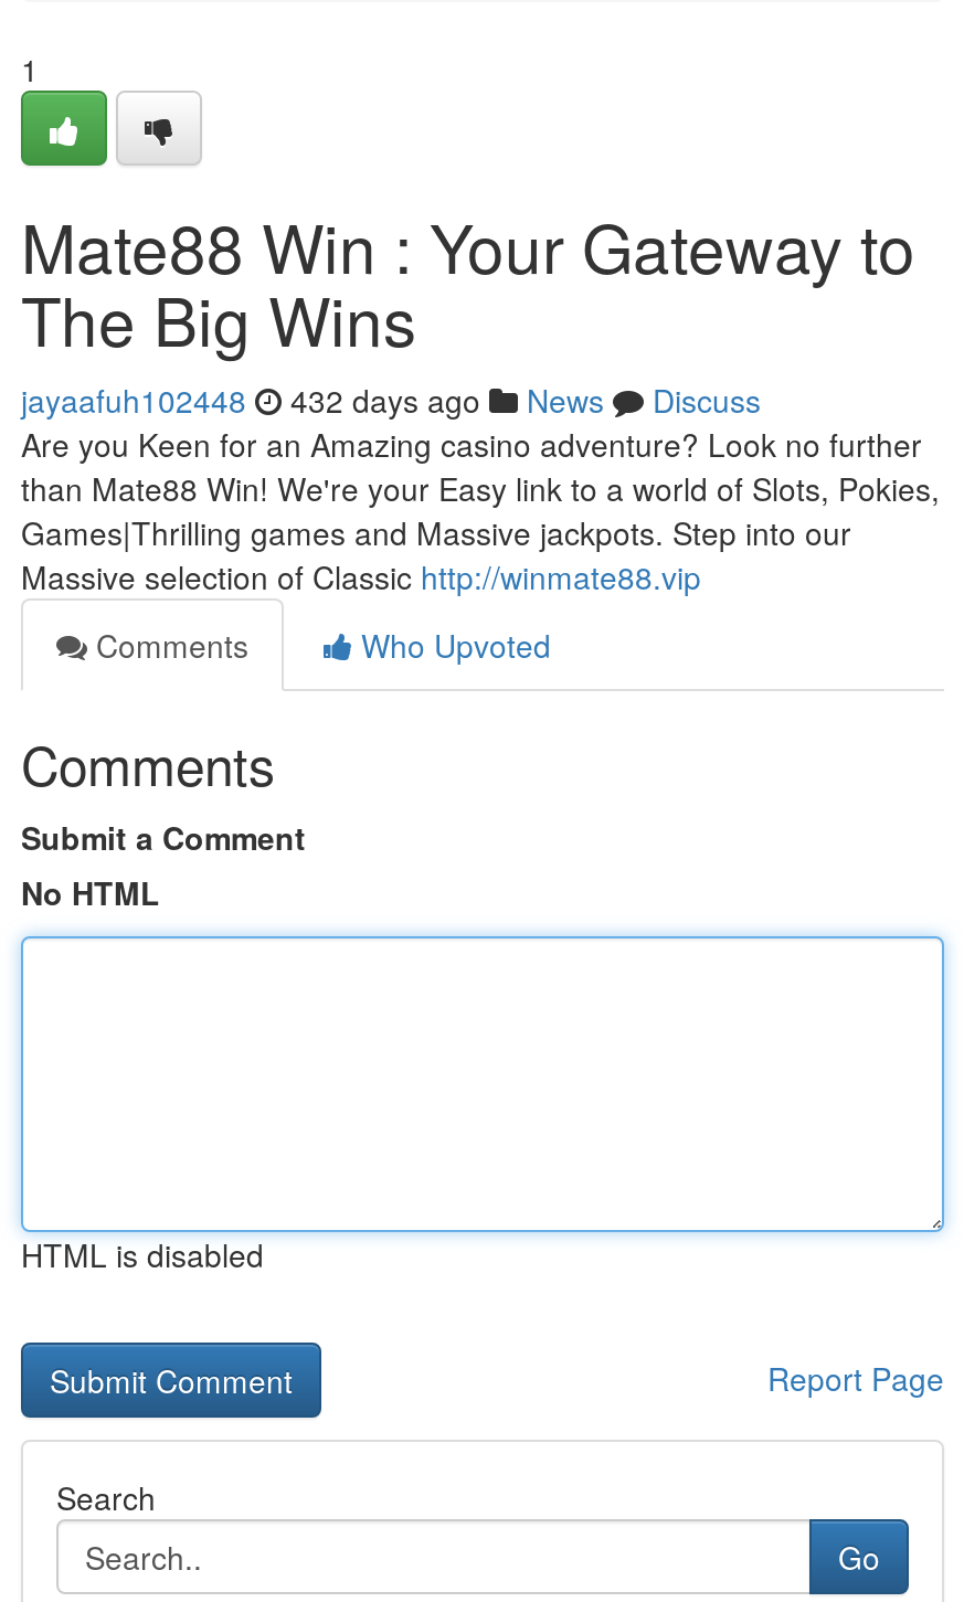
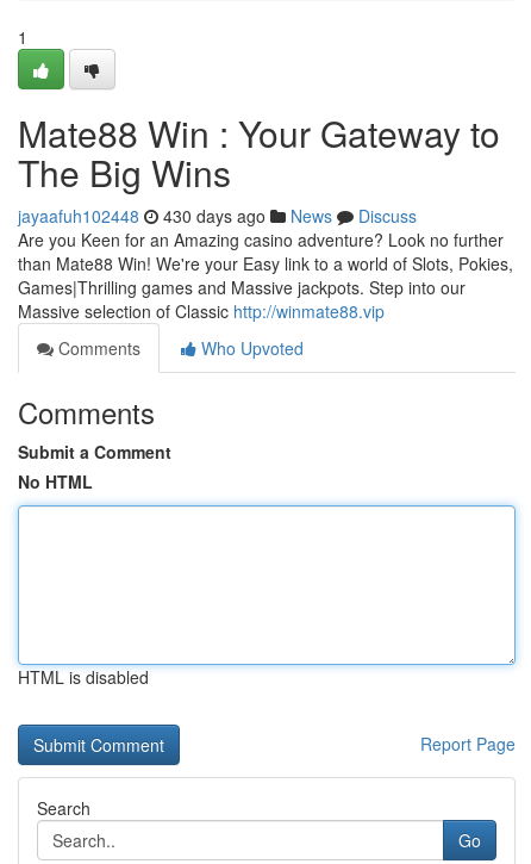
- jayaafuh102448 432 days ago News Discuss
+ jayaafuh102448 430 days ago News Discuss
